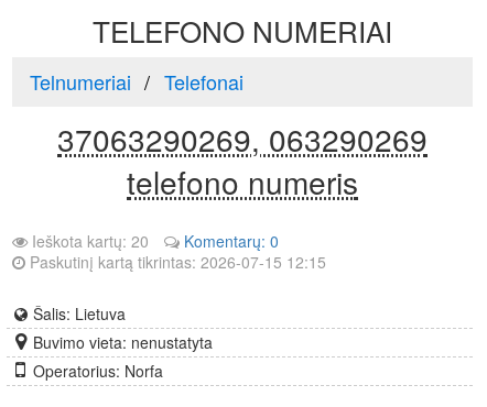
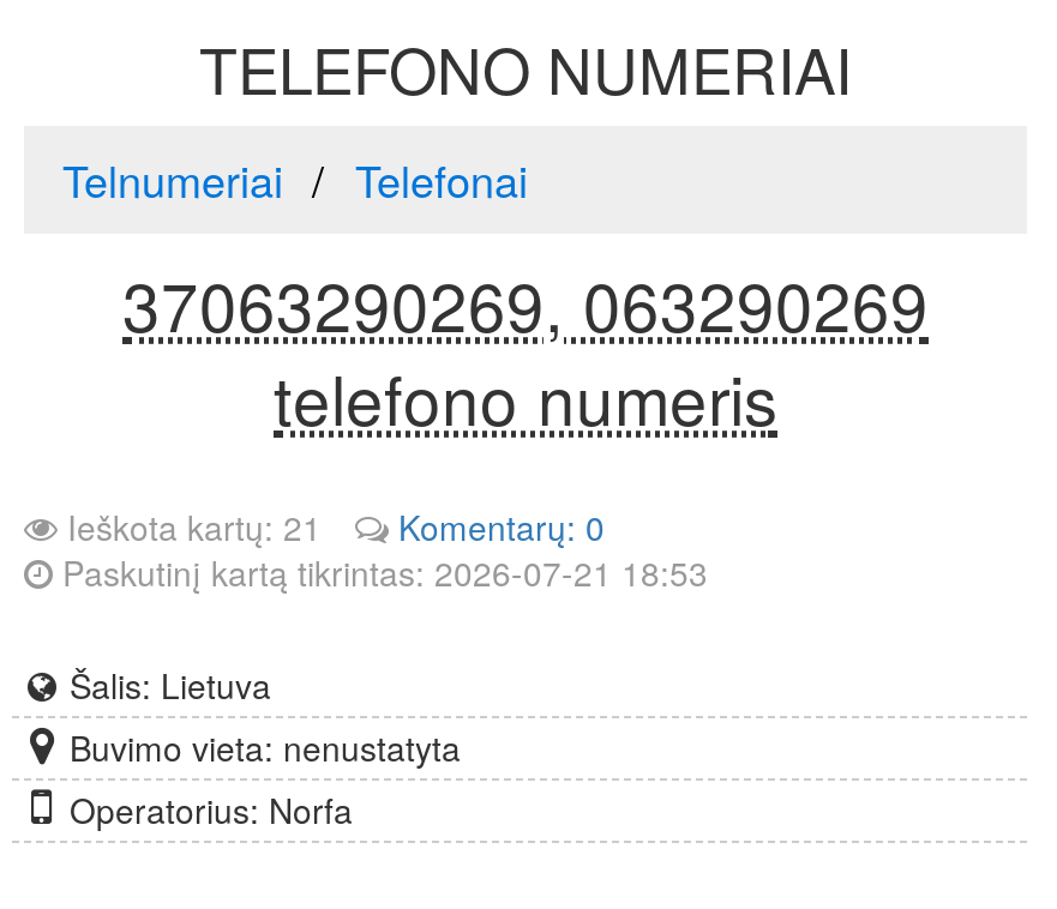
- Ieškota kartų: 20
+ Ieškota kartų: 21

- Paskutinį kartą tikrintas: 2026-07-15 12:15
+ Paskutinį kartą tikrintas: 2026-07-21 18:53
